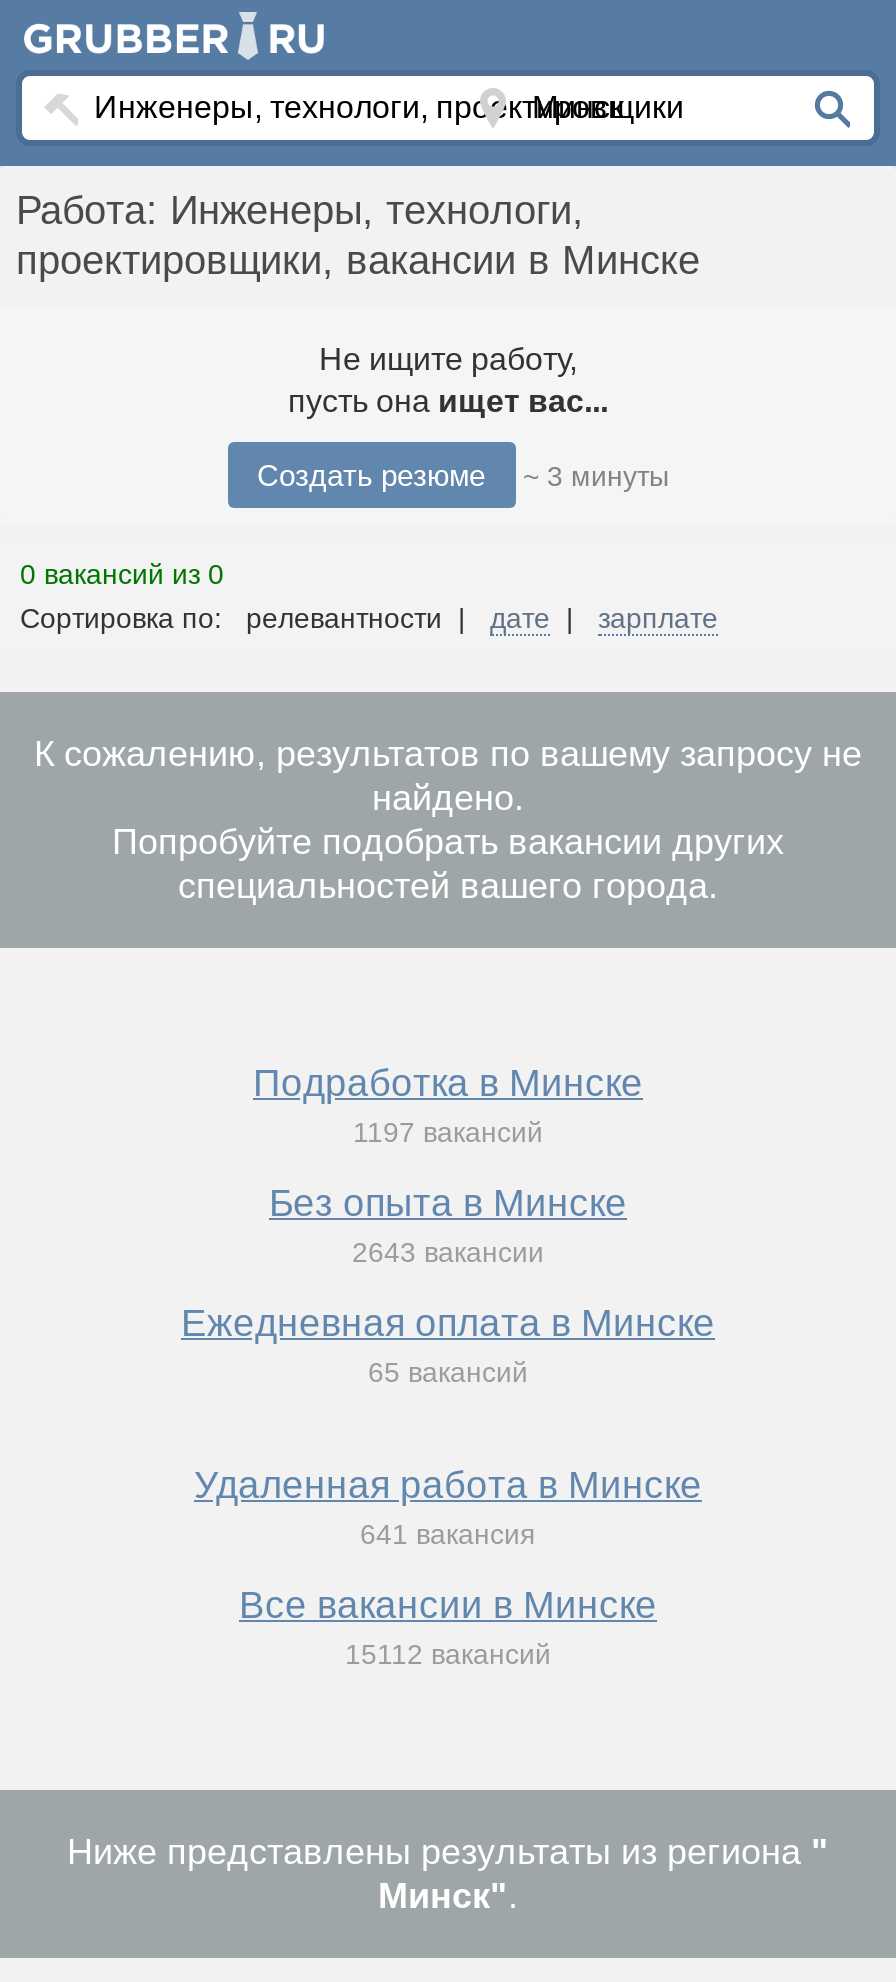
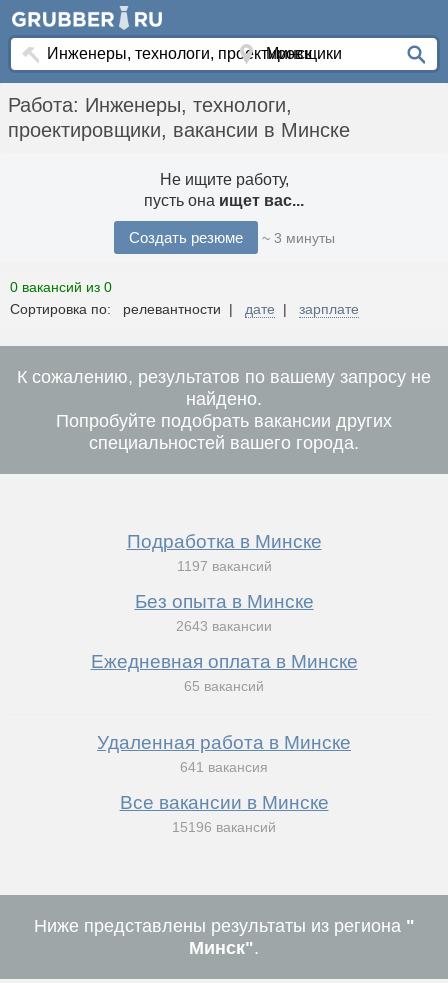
- 15112 вакансий
+ 15196 вакансий
